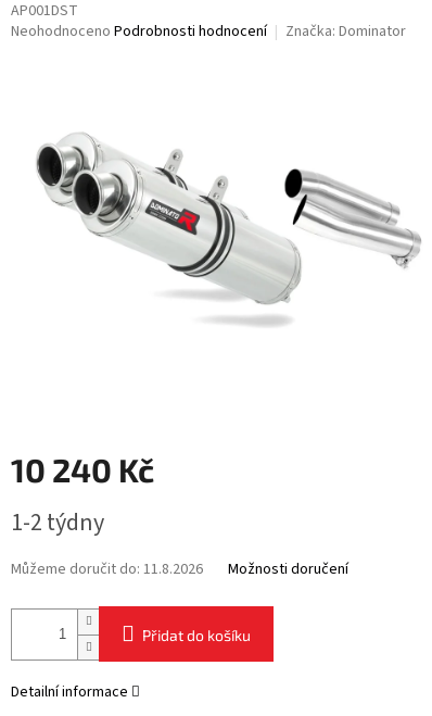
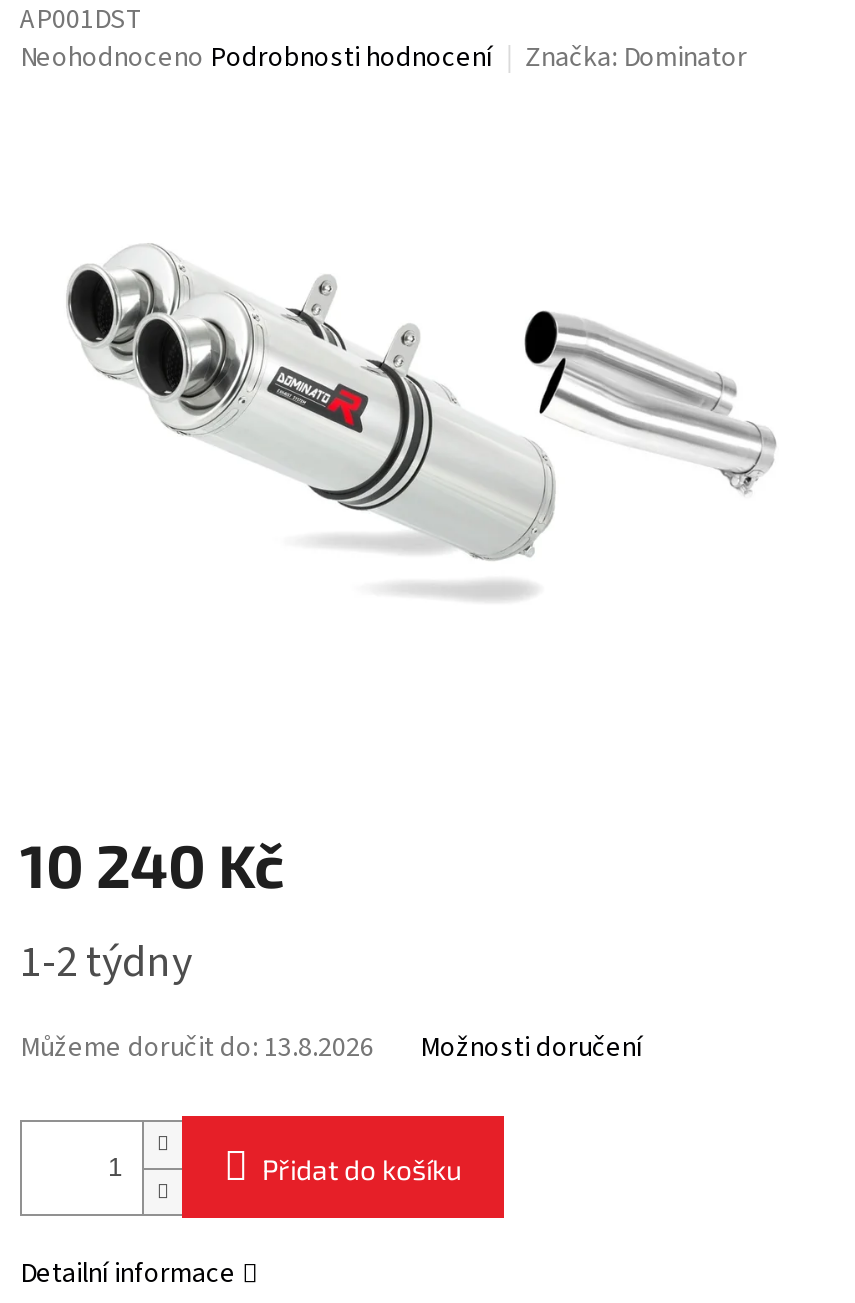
- Můžeme doručit do: 11.8.2026
+ Můžeme doručit do: 13.8.2026
